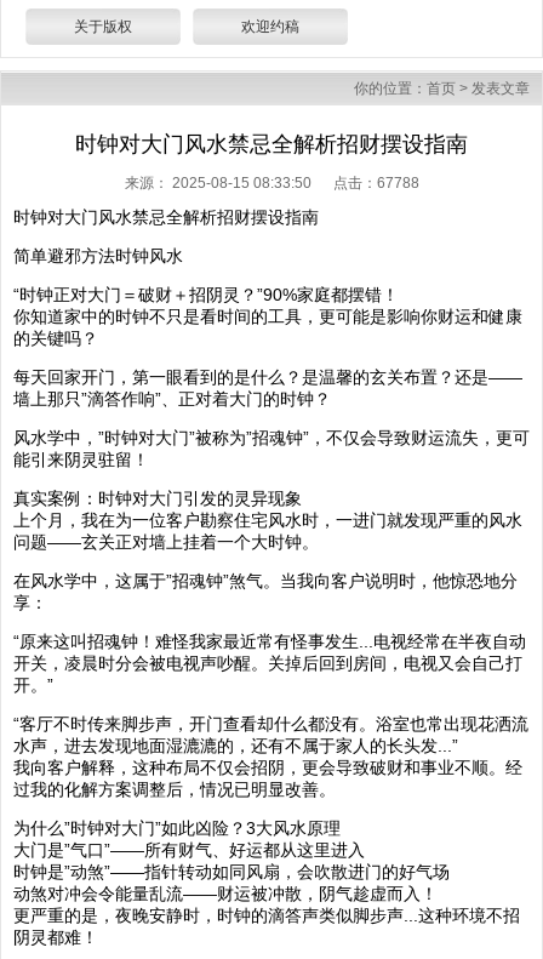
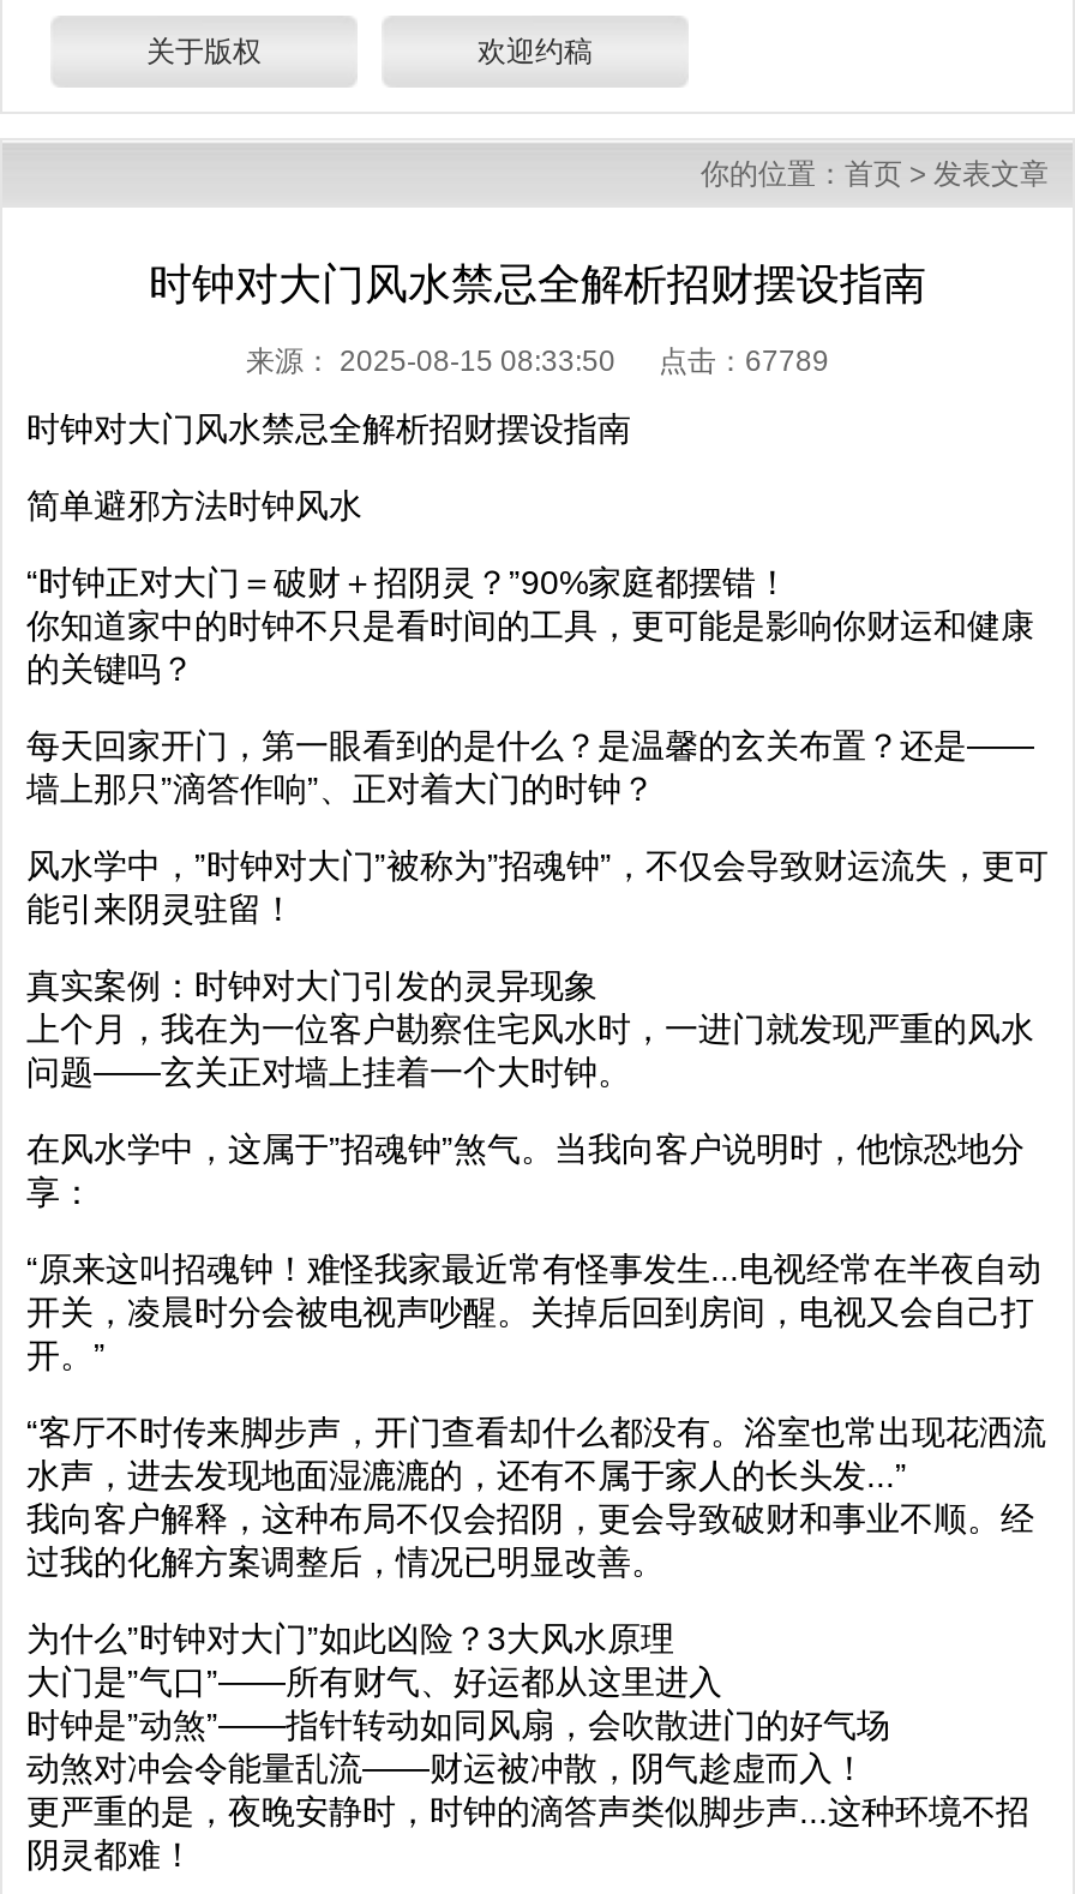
- 来源：2025-08-15 08:33:50 点击：67788
+ 来源：2025-08-15 08:33:50 点击：67789
